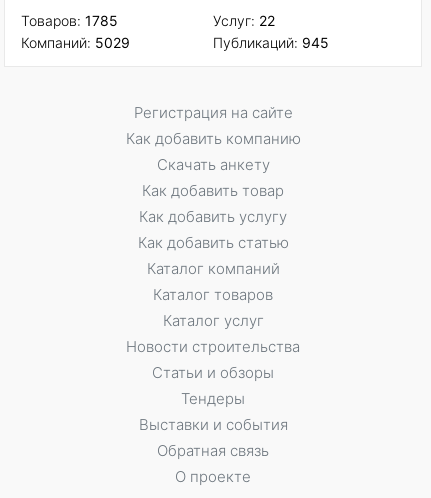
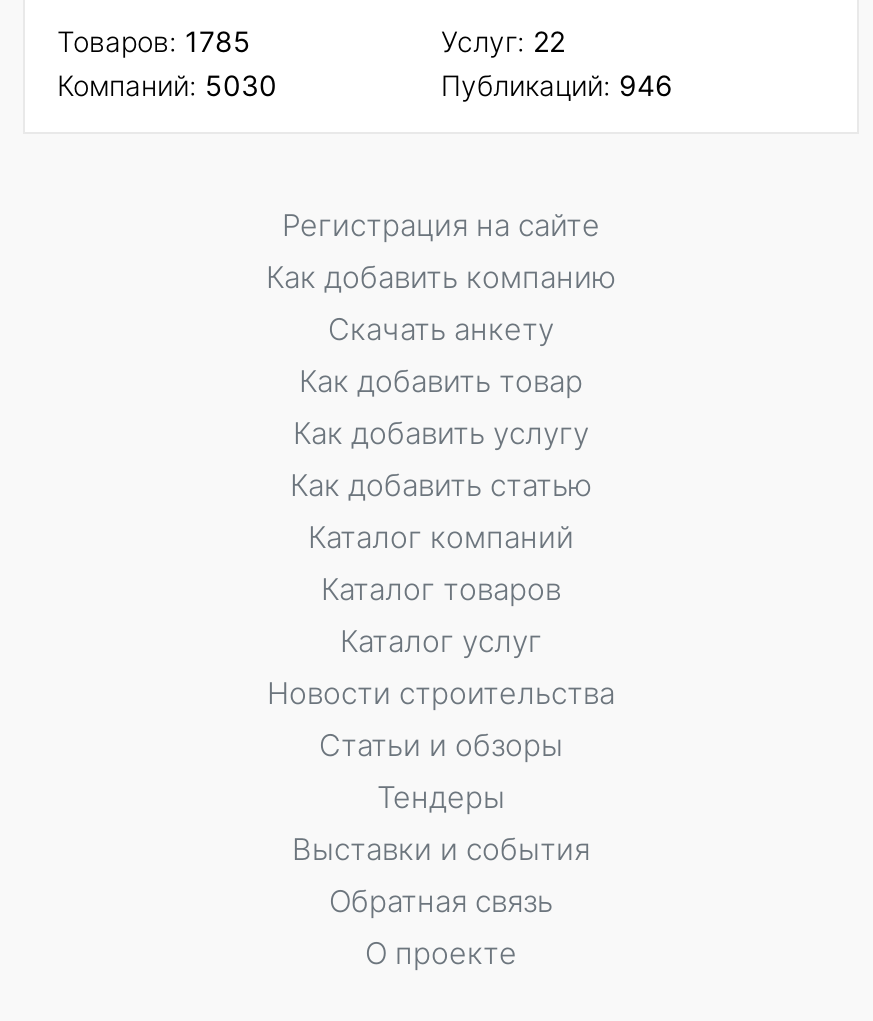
- Компаний: 5029
+ Компаний: 5030

- Публикаций: 945
+ Публикаций: 946
